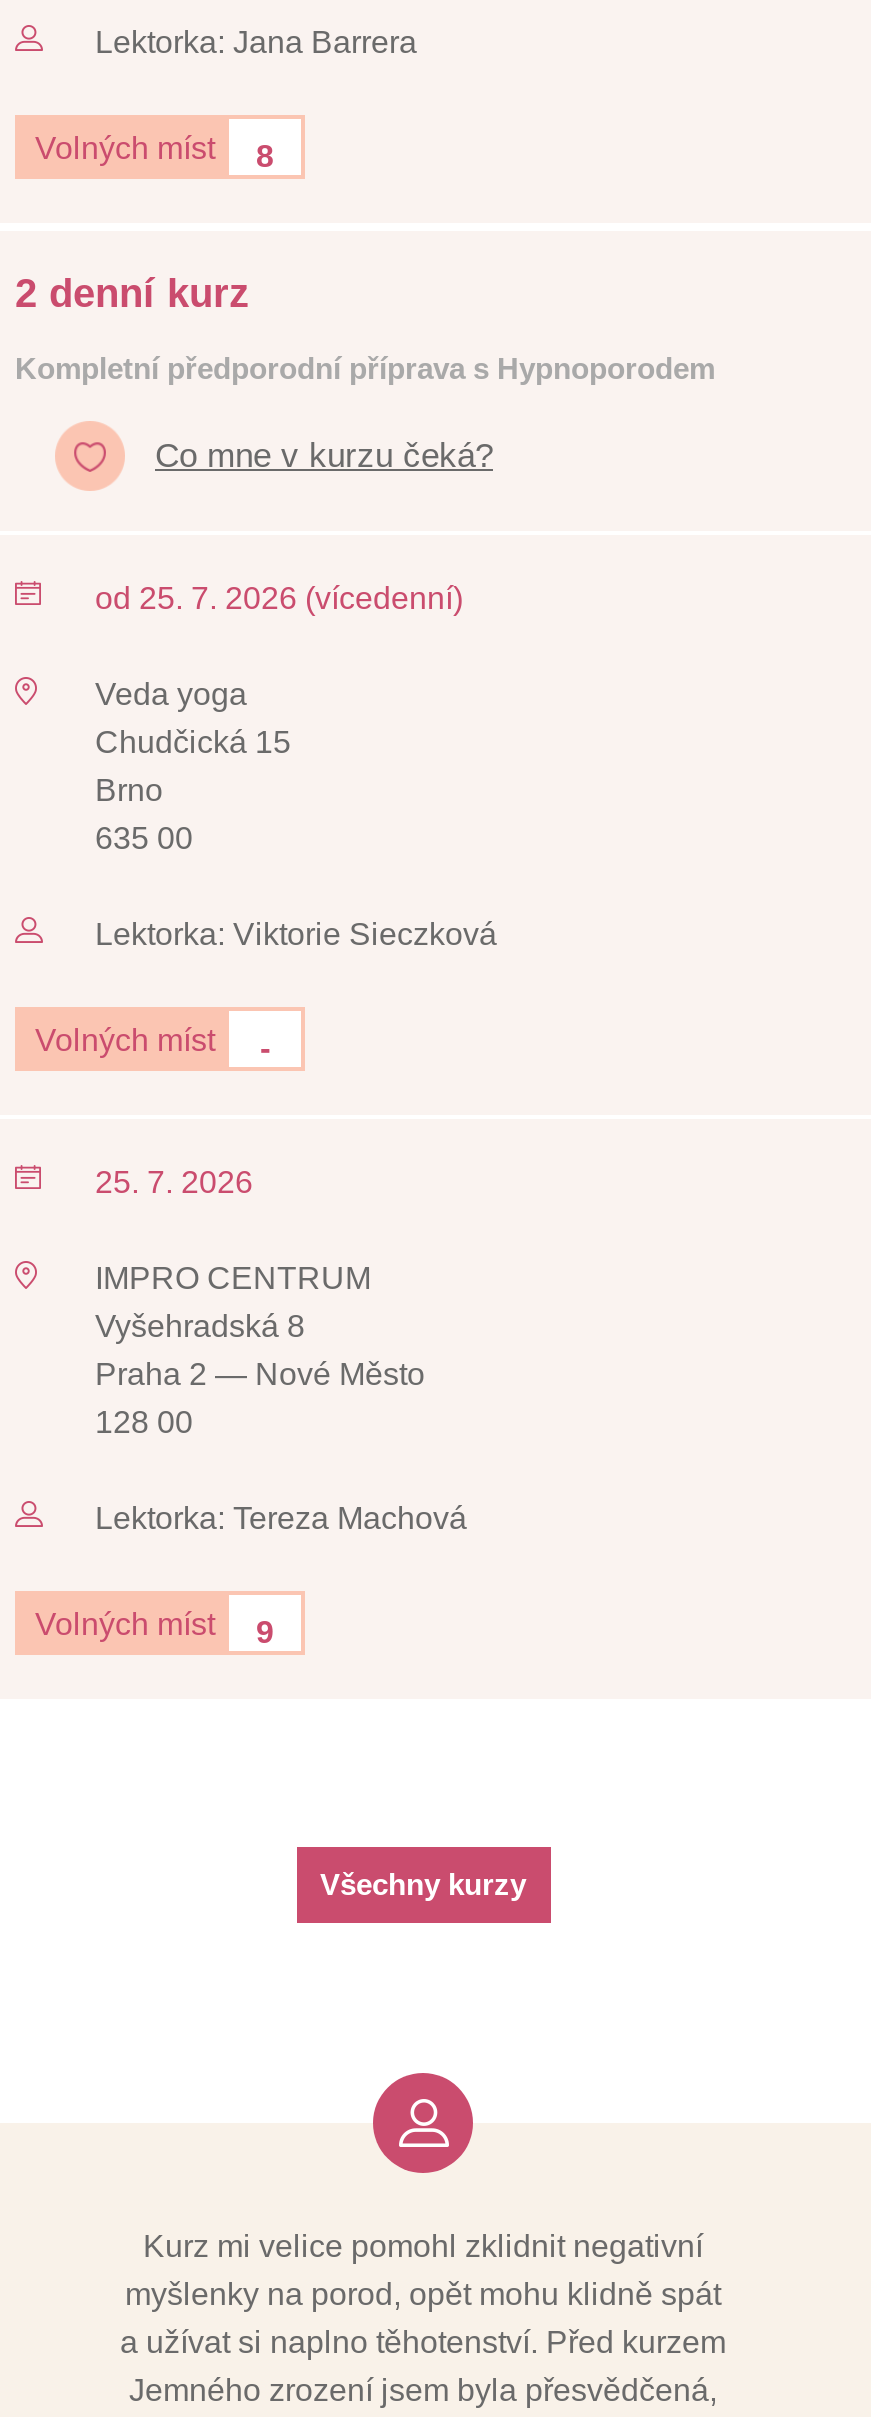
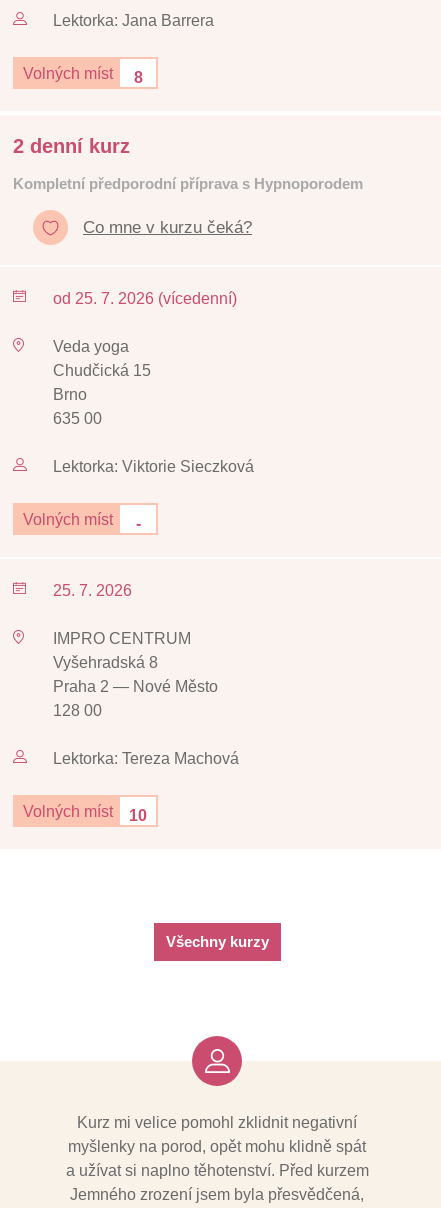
- Volných míst 9
+ Volných míst 10
